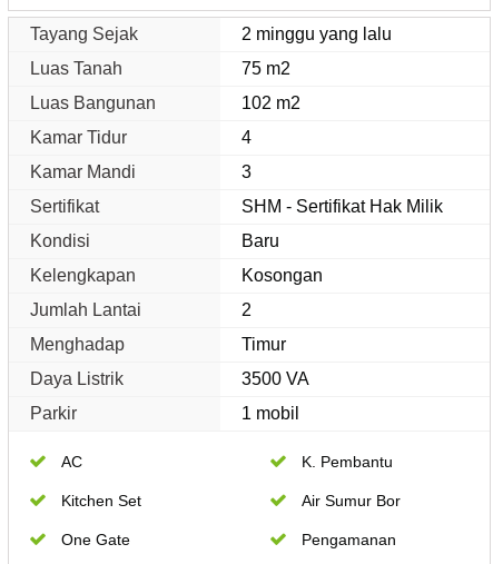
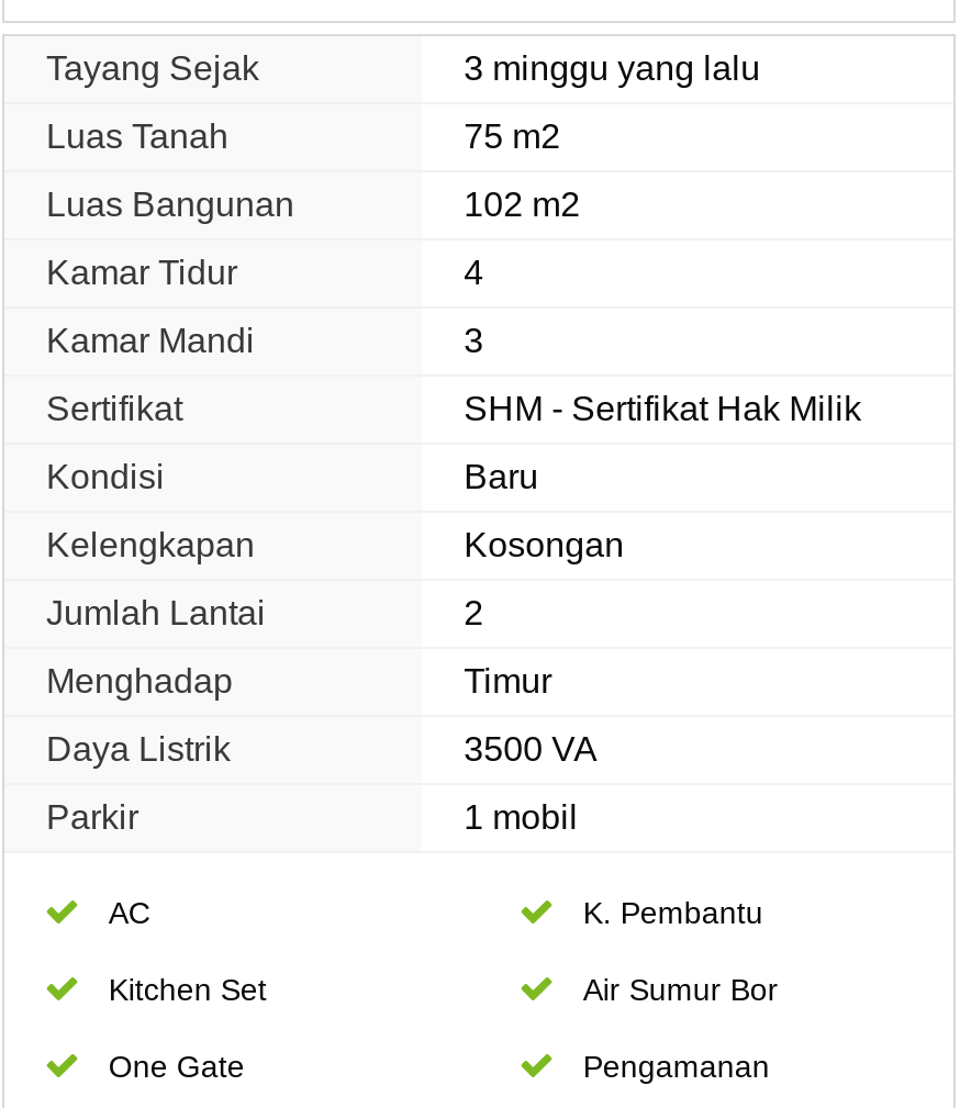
- 2 minggu yang lalu
+ 3 minggu yang lalu
